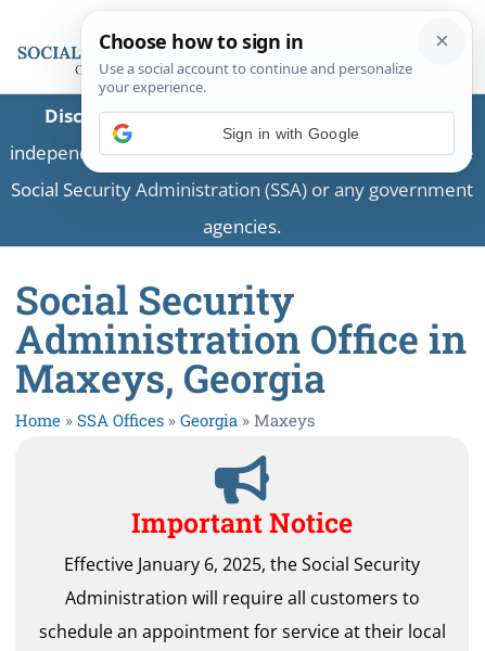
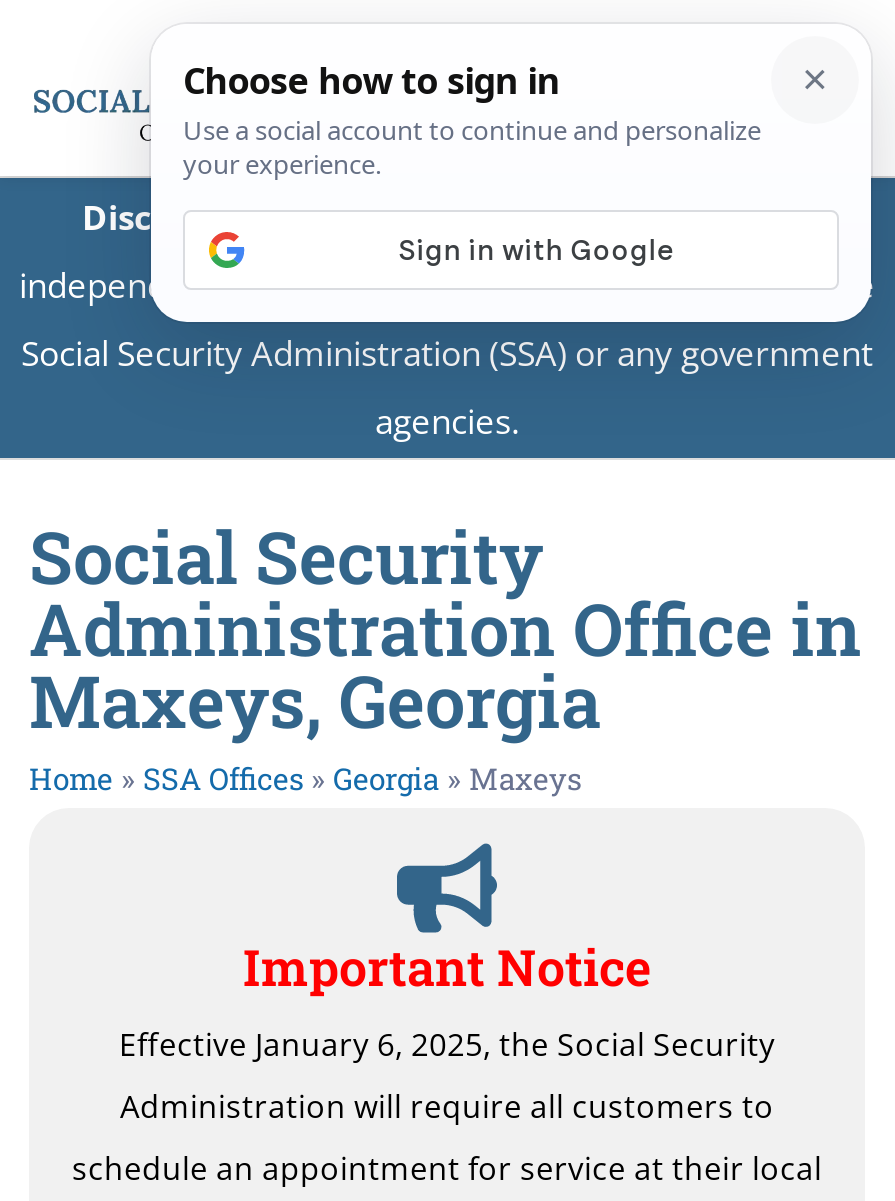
- Sign in with Google
